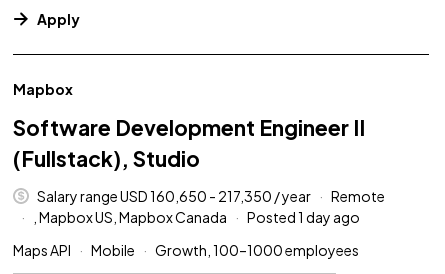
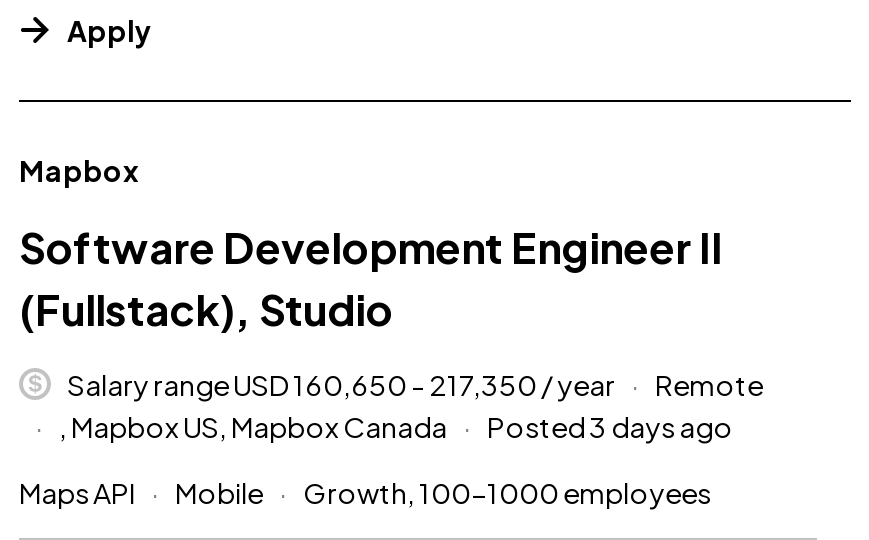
- Posted 1 day ago
+ Posted 3 days ago
